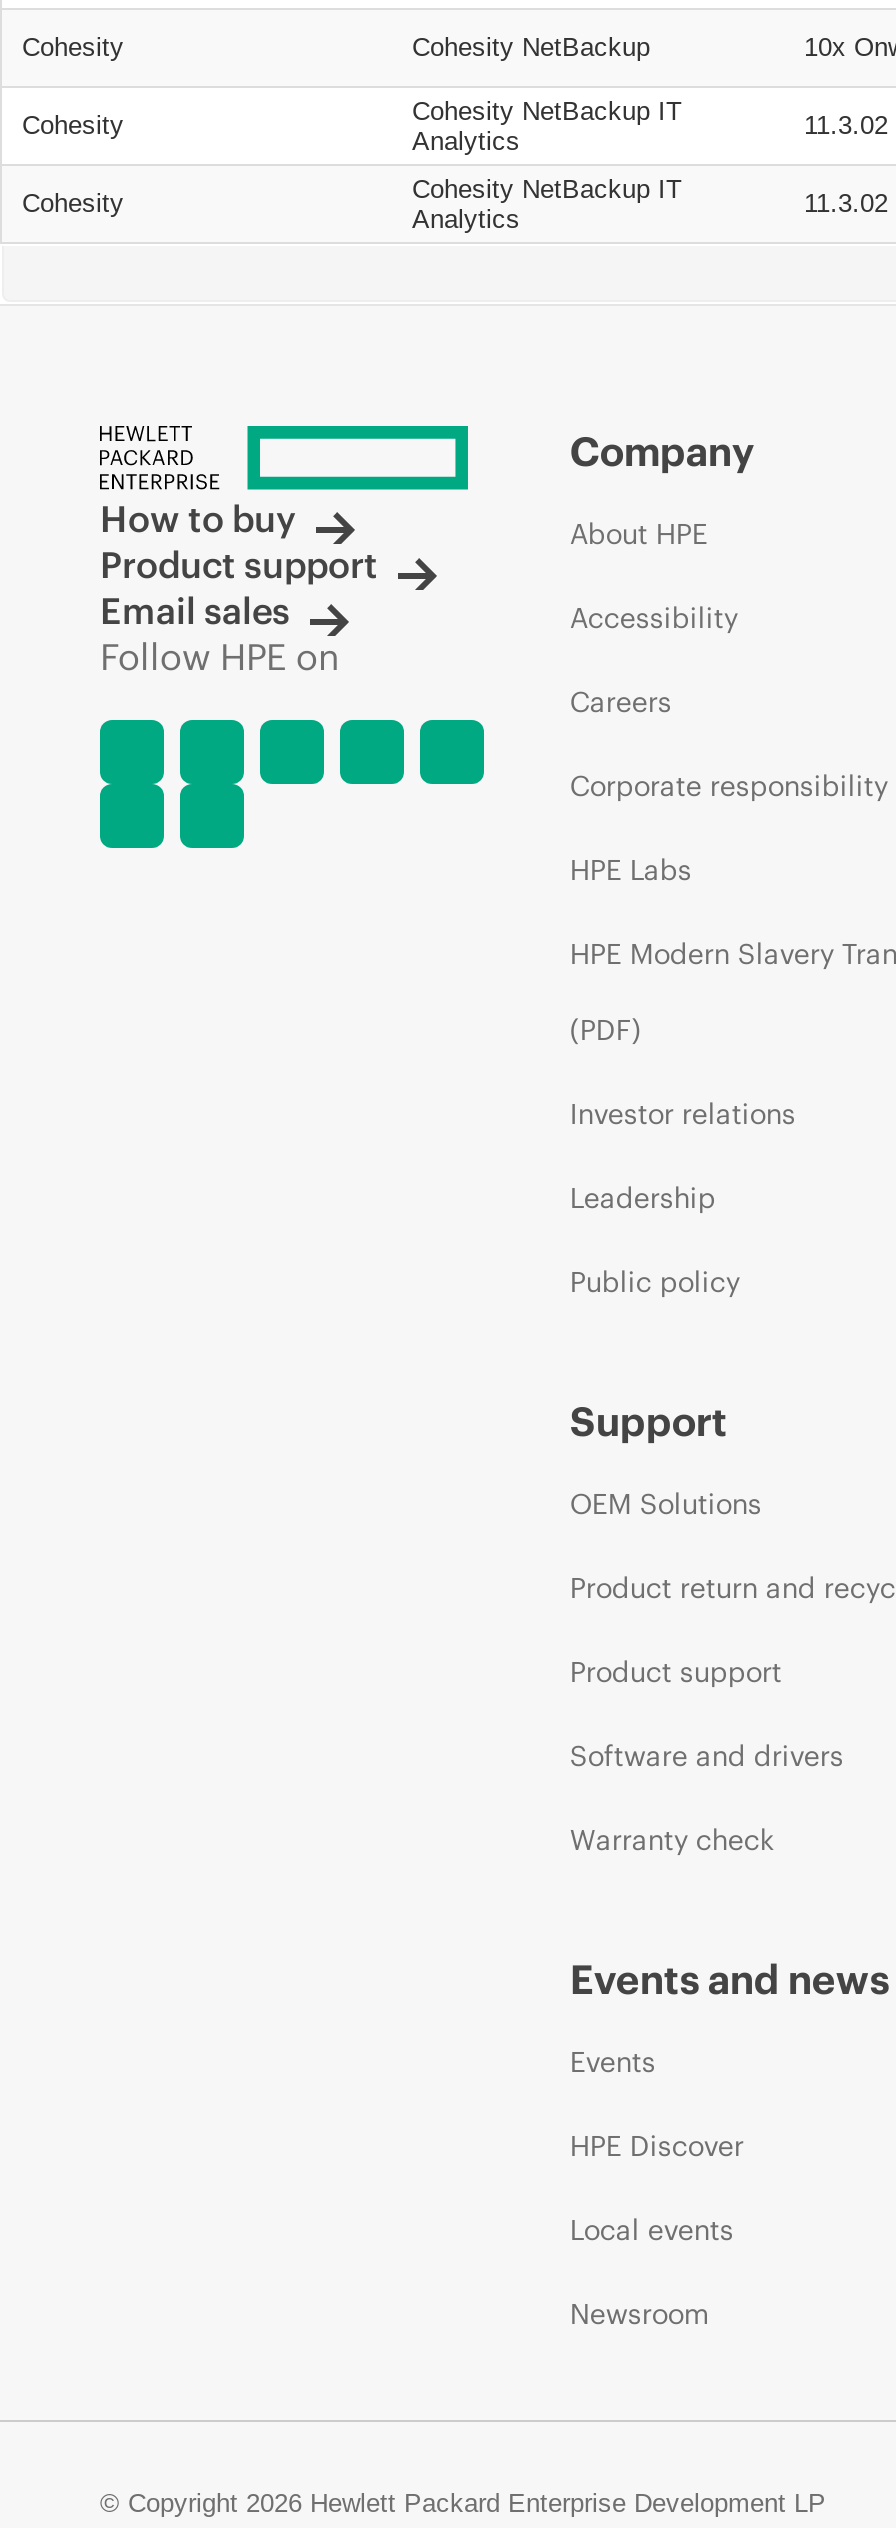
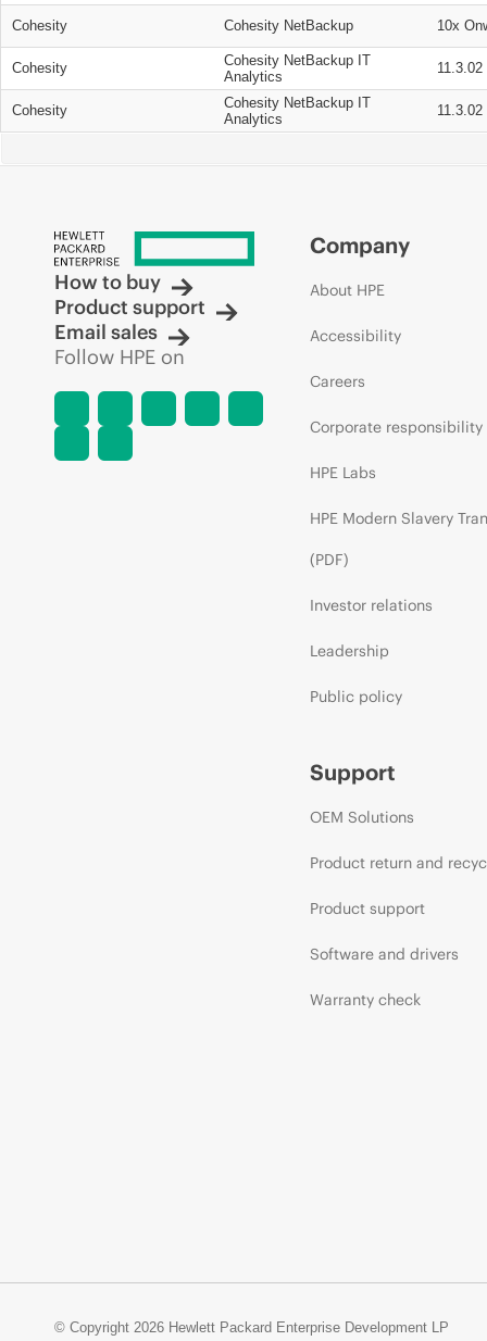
- Events and news
- Events
- HPE Discover
- Local events
- Newsroom
